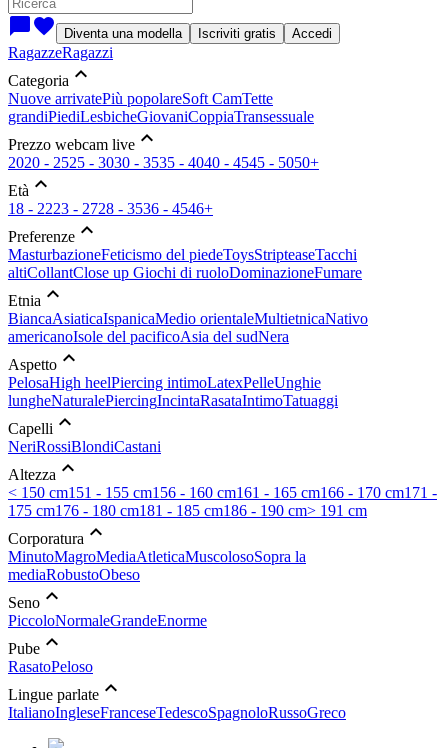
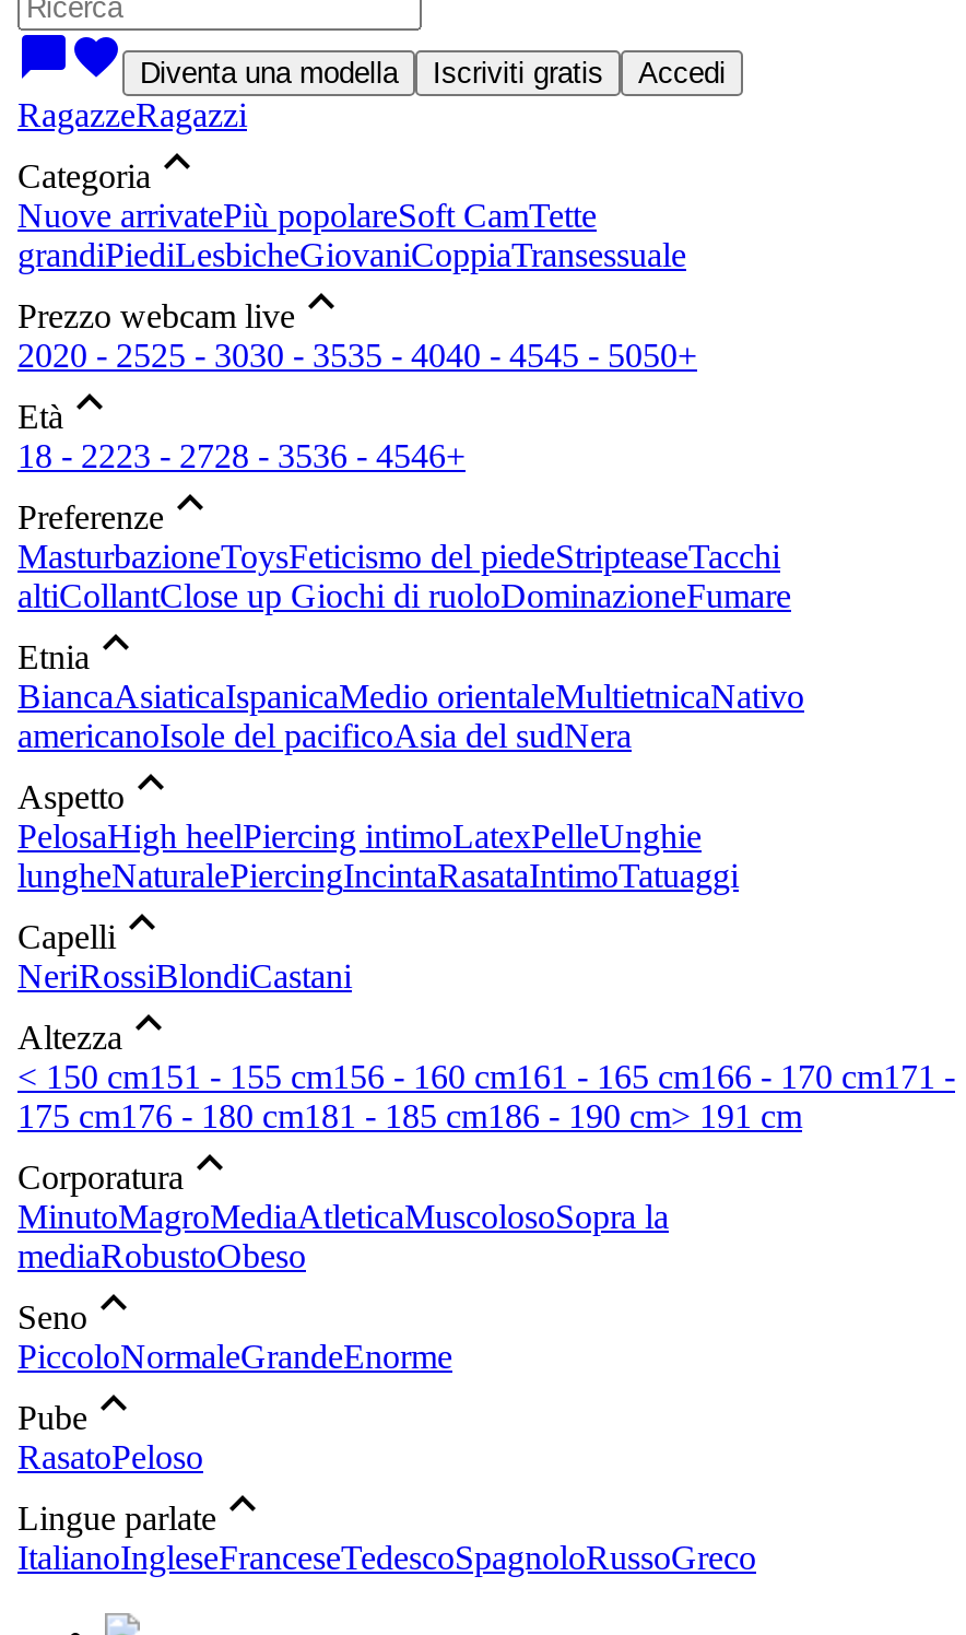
- MasturbazioneFeticismo del piedeToysStripteaseTacchi
+ MasturbazioneToysFeticismo del piedeStripteaseTacchi
